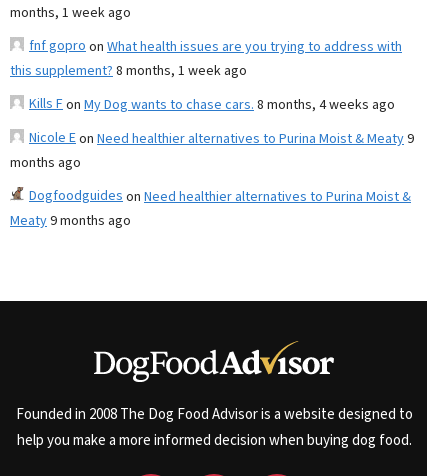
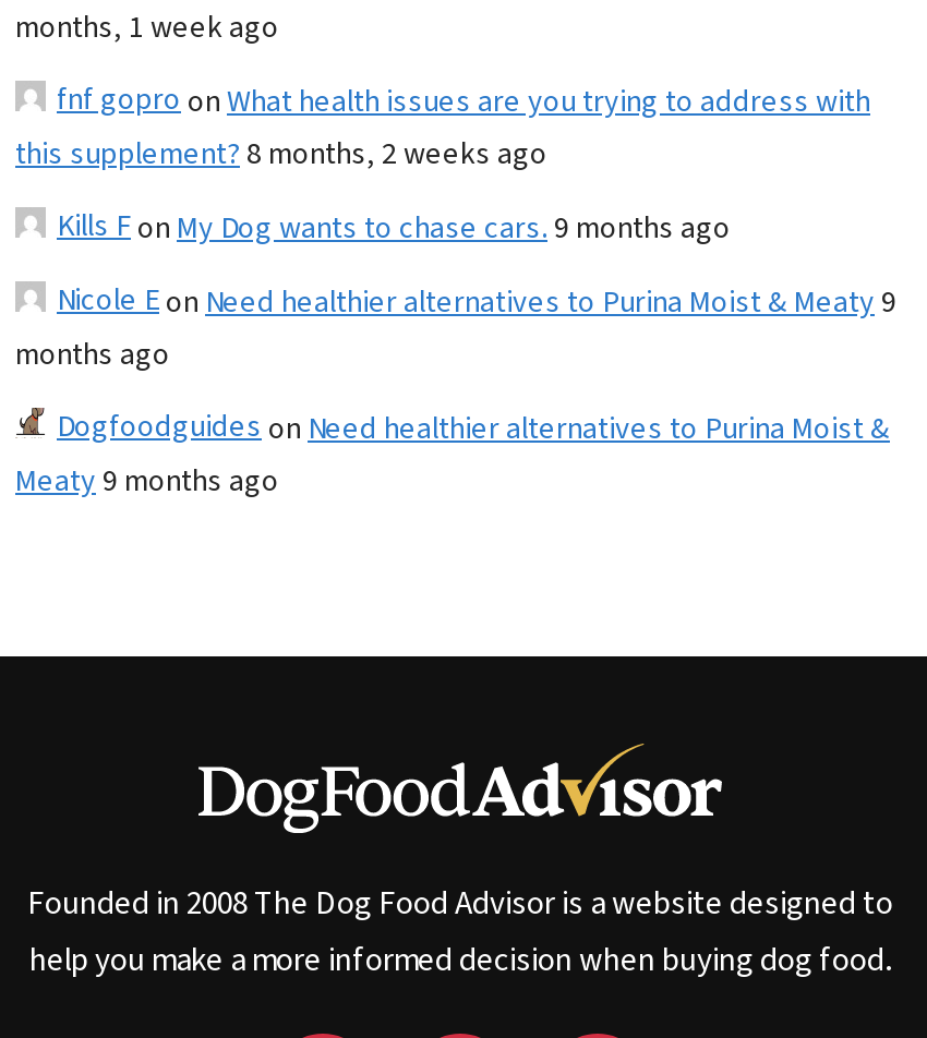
- this supplement? 8 months, 1 week ago
+ this supplement? 8 months, 2 weeks ago

- Kills Fon My Dog wants to chase cars. 8 months, 4 weeks ago
+ Kills Fon My Dog wants to chase cars. 9 months ago
